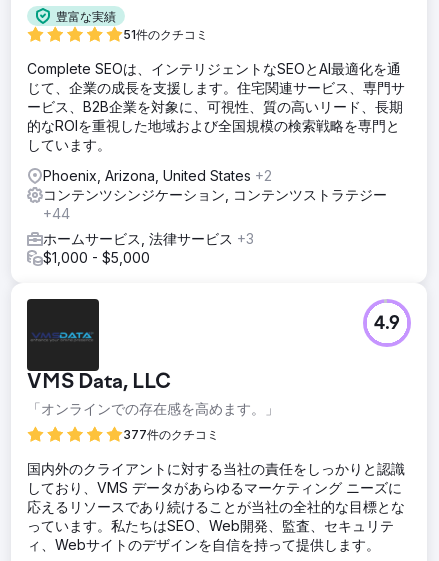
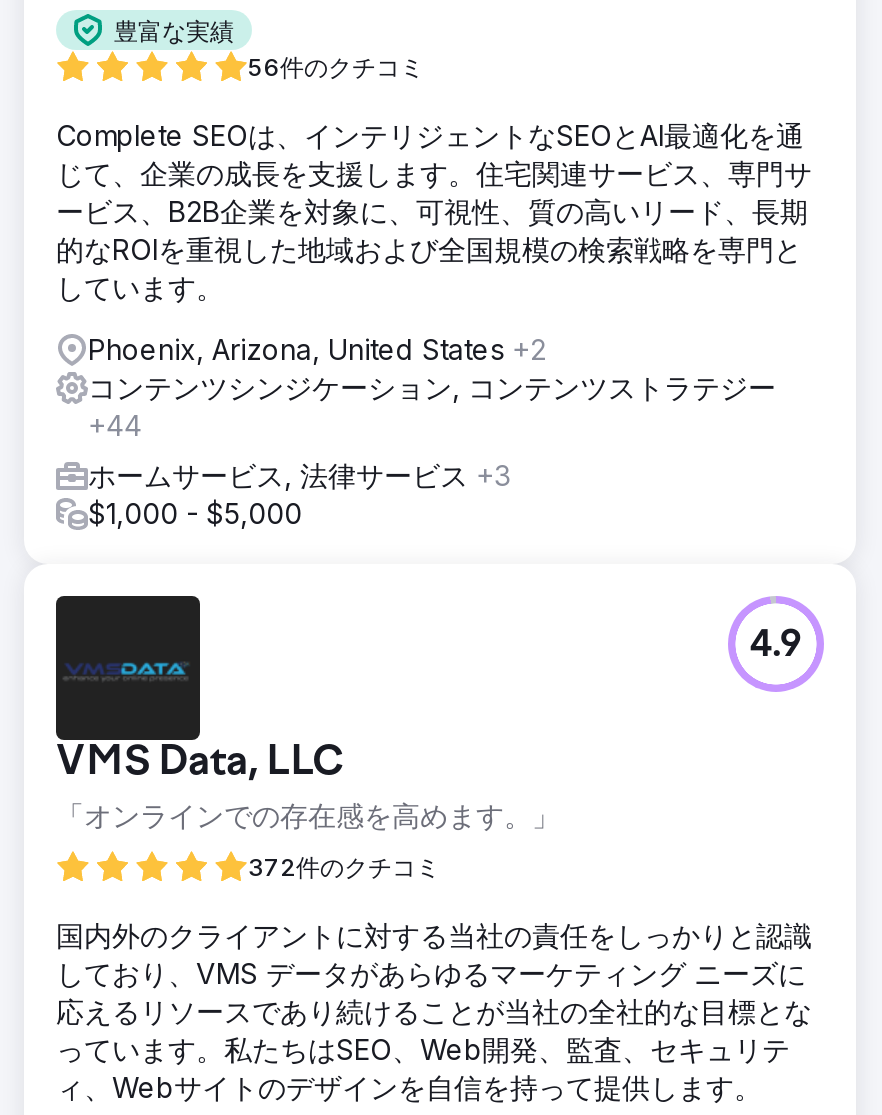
- 51件のクチコミ
+ 56件のクチコミ

- 377件のクチコミ
+ 372件のクチコミ
